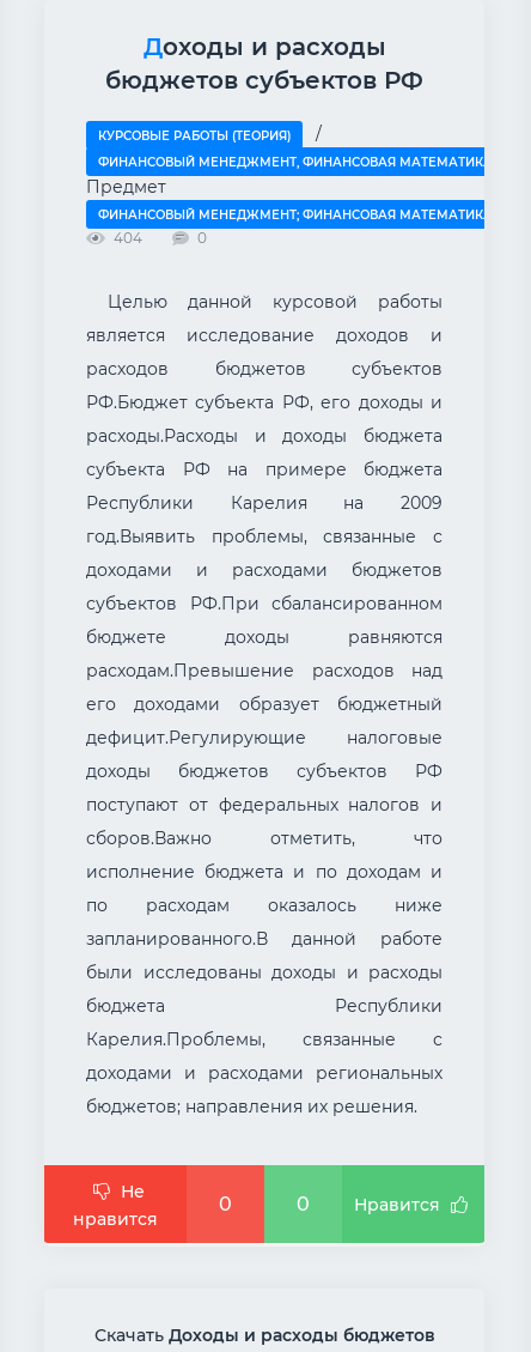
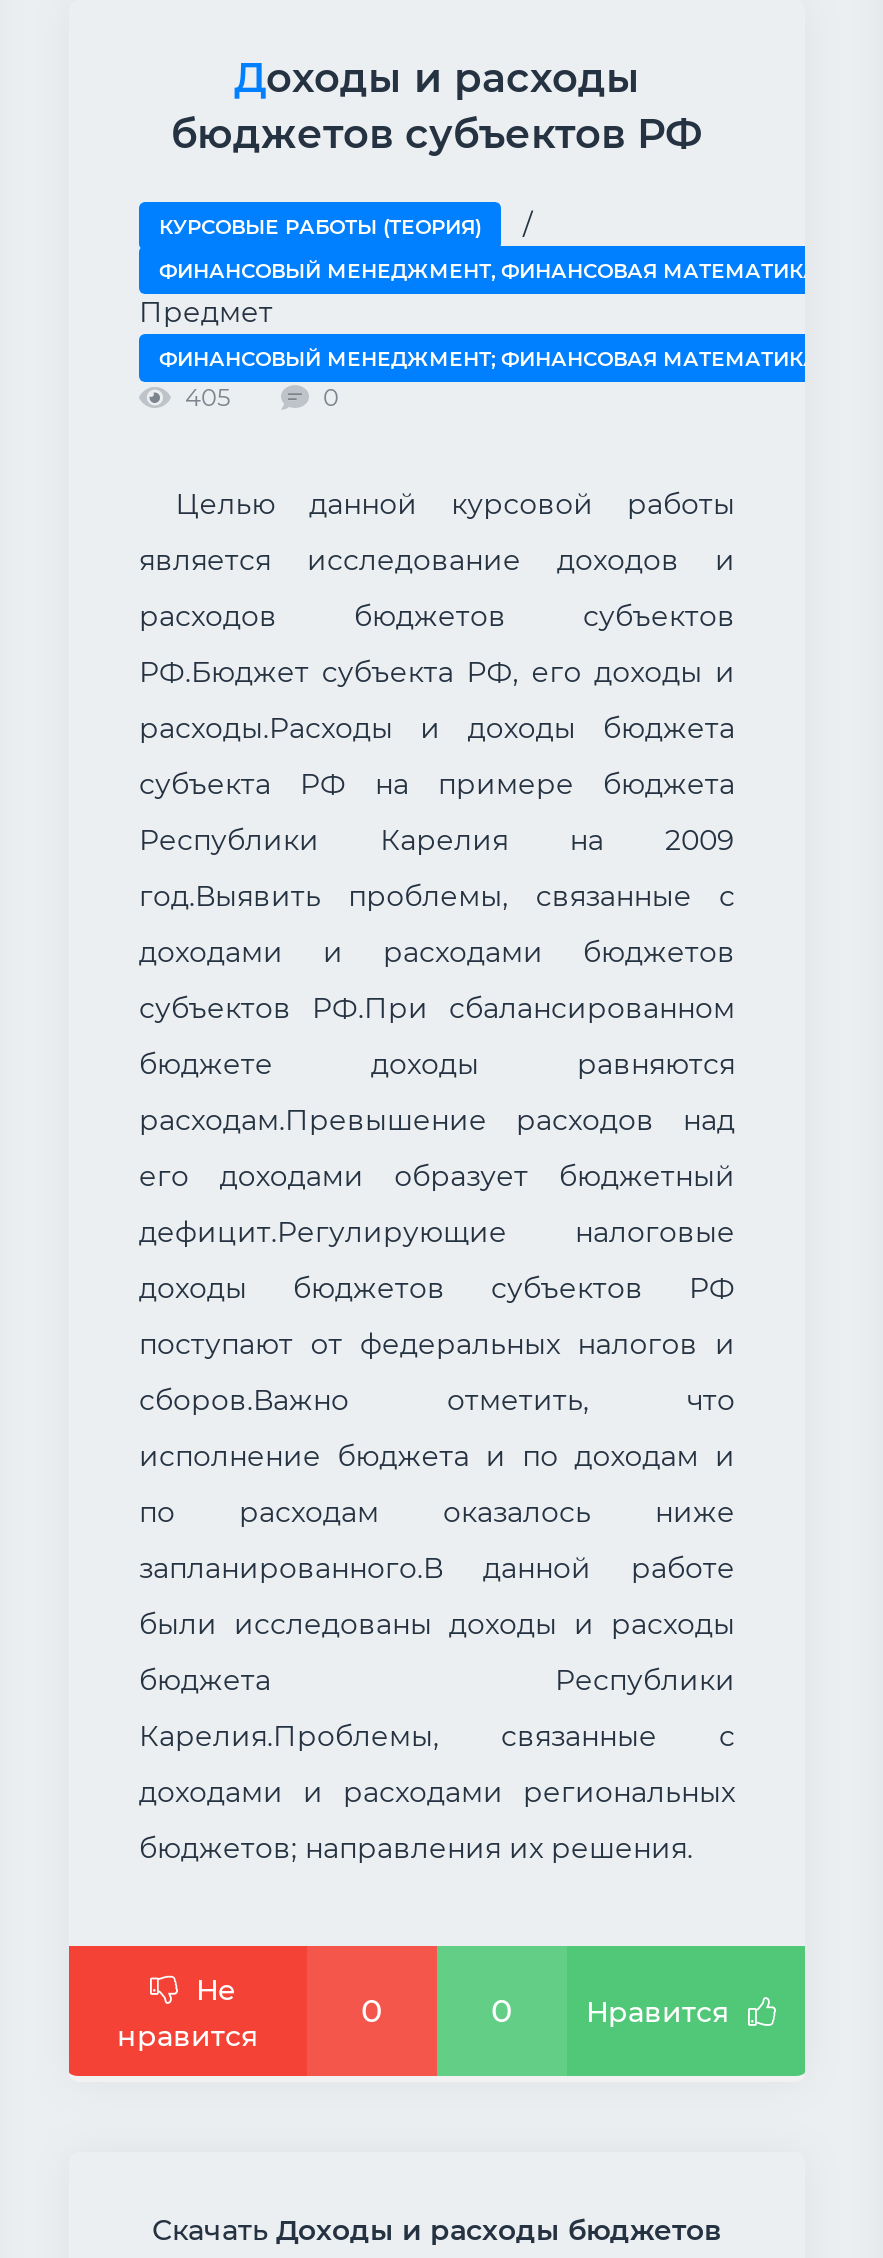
- 404
+ 405
